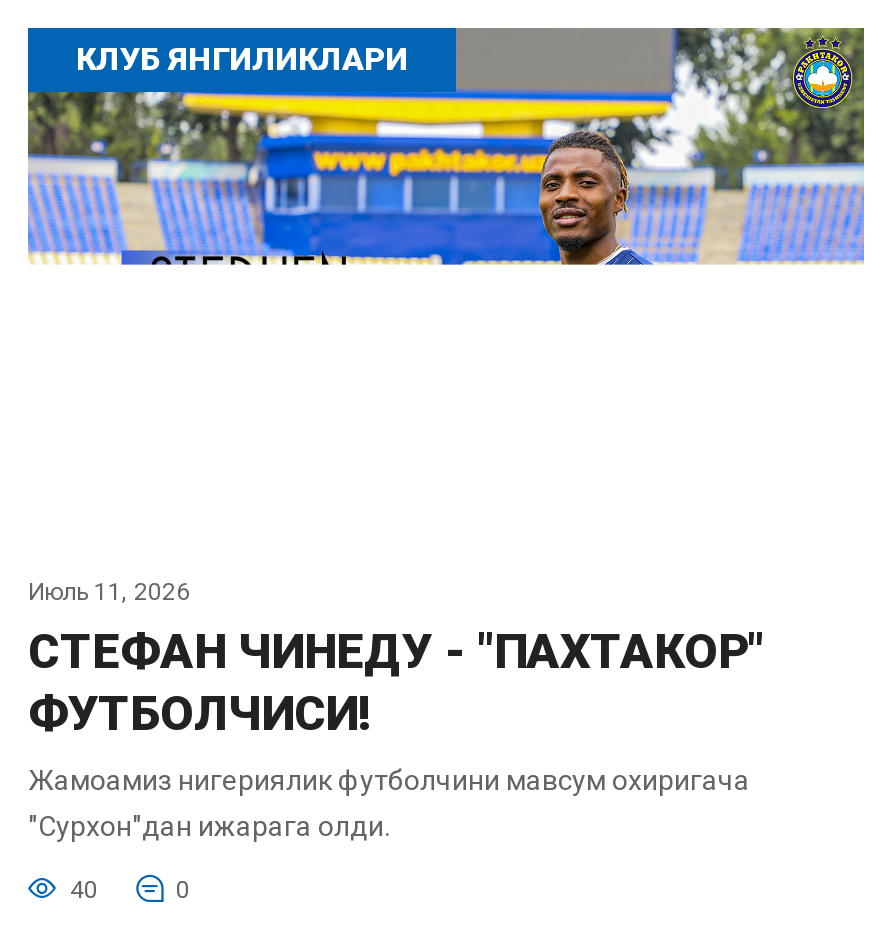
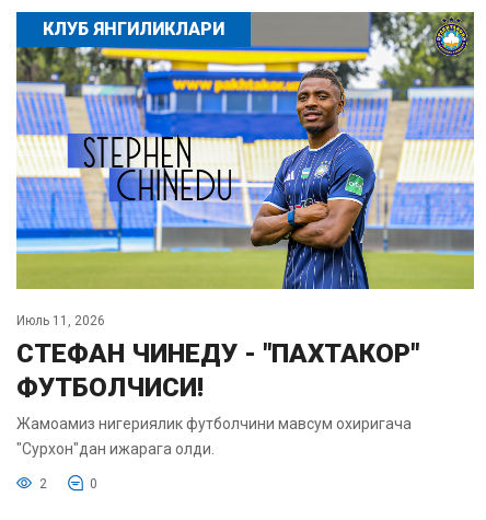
+ [image]

- 40
+ 2
